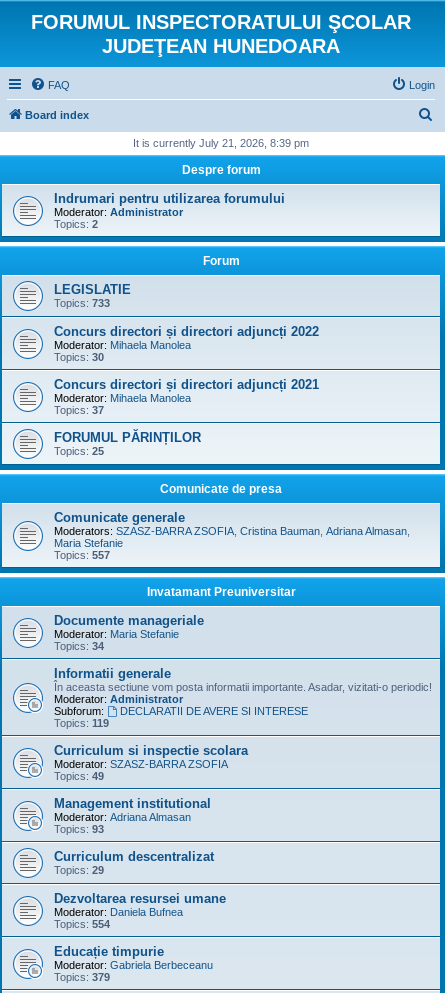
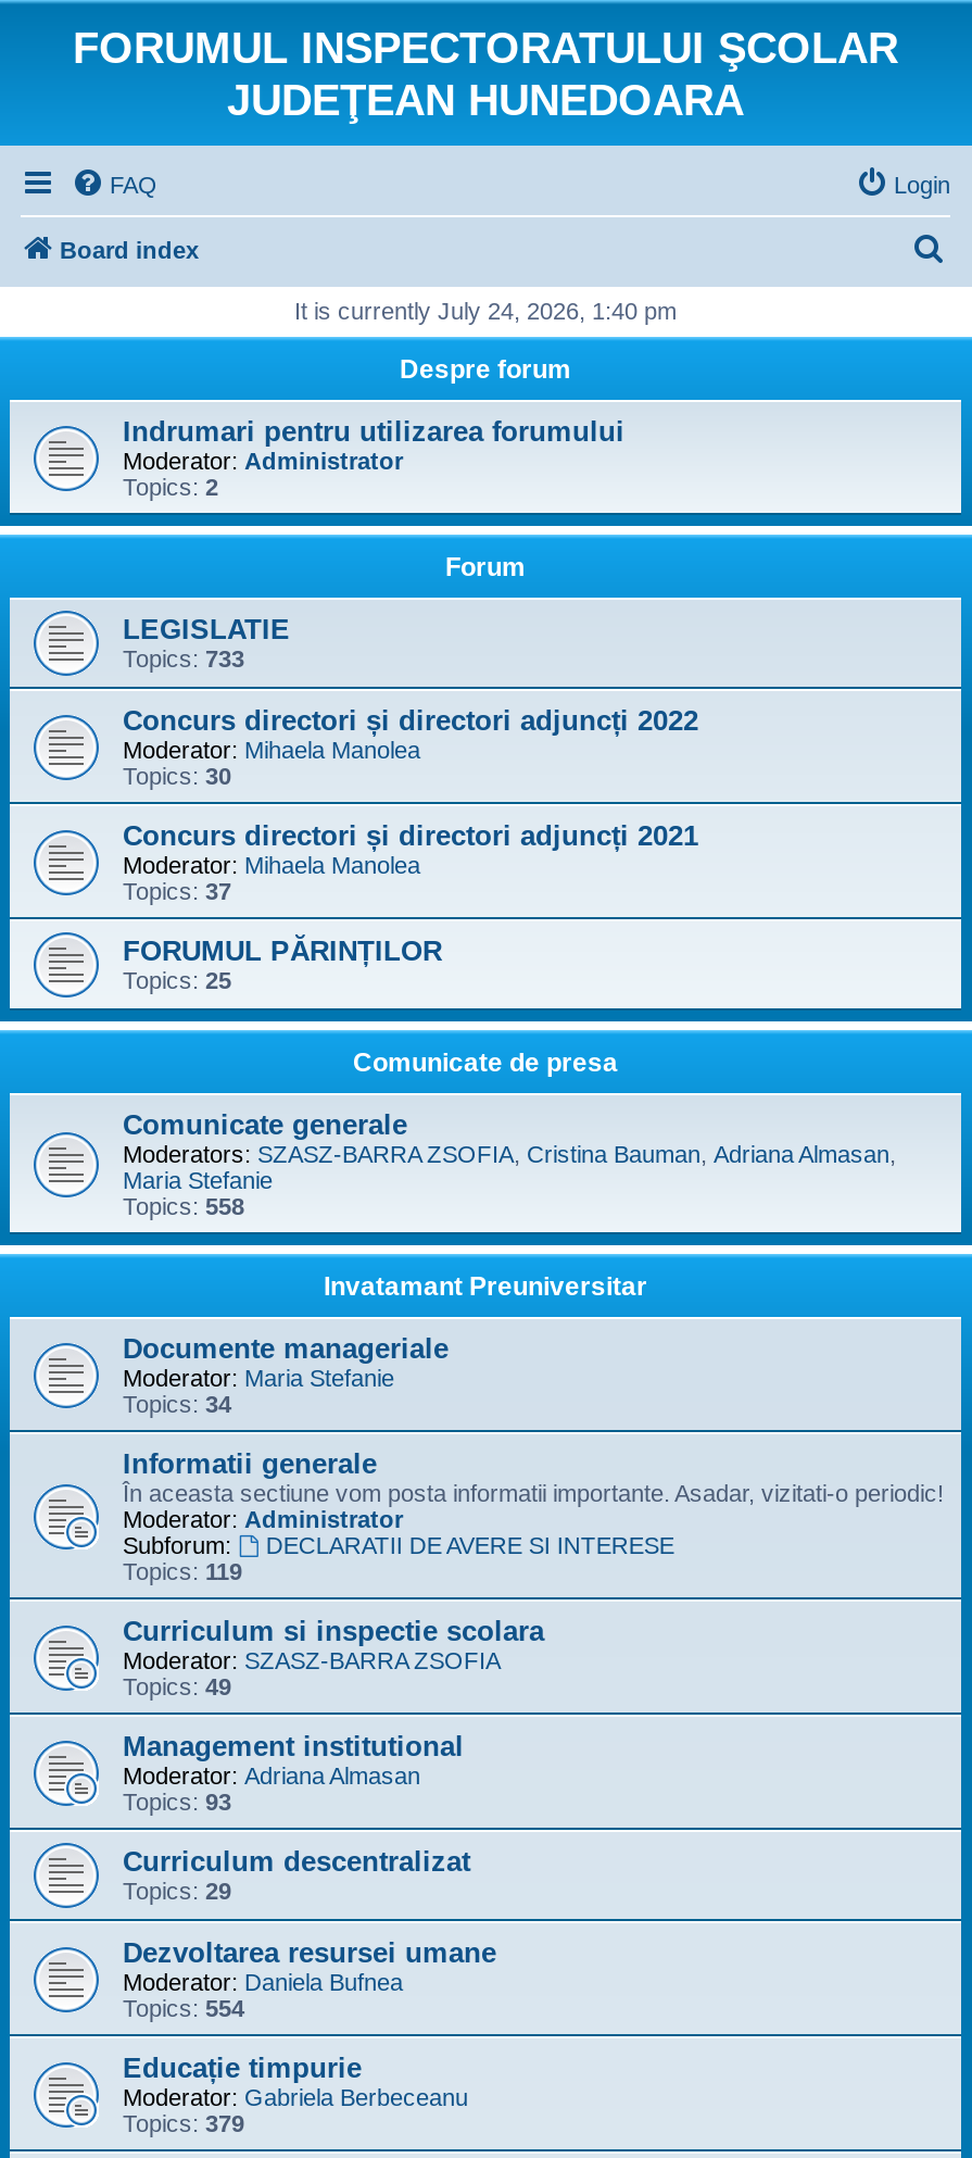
- It is currently July 21, 2026, 8:39 pm
+ It is currently July 24, 2026, 1:40 pm

- Topics: 557
+ Topics: 558
